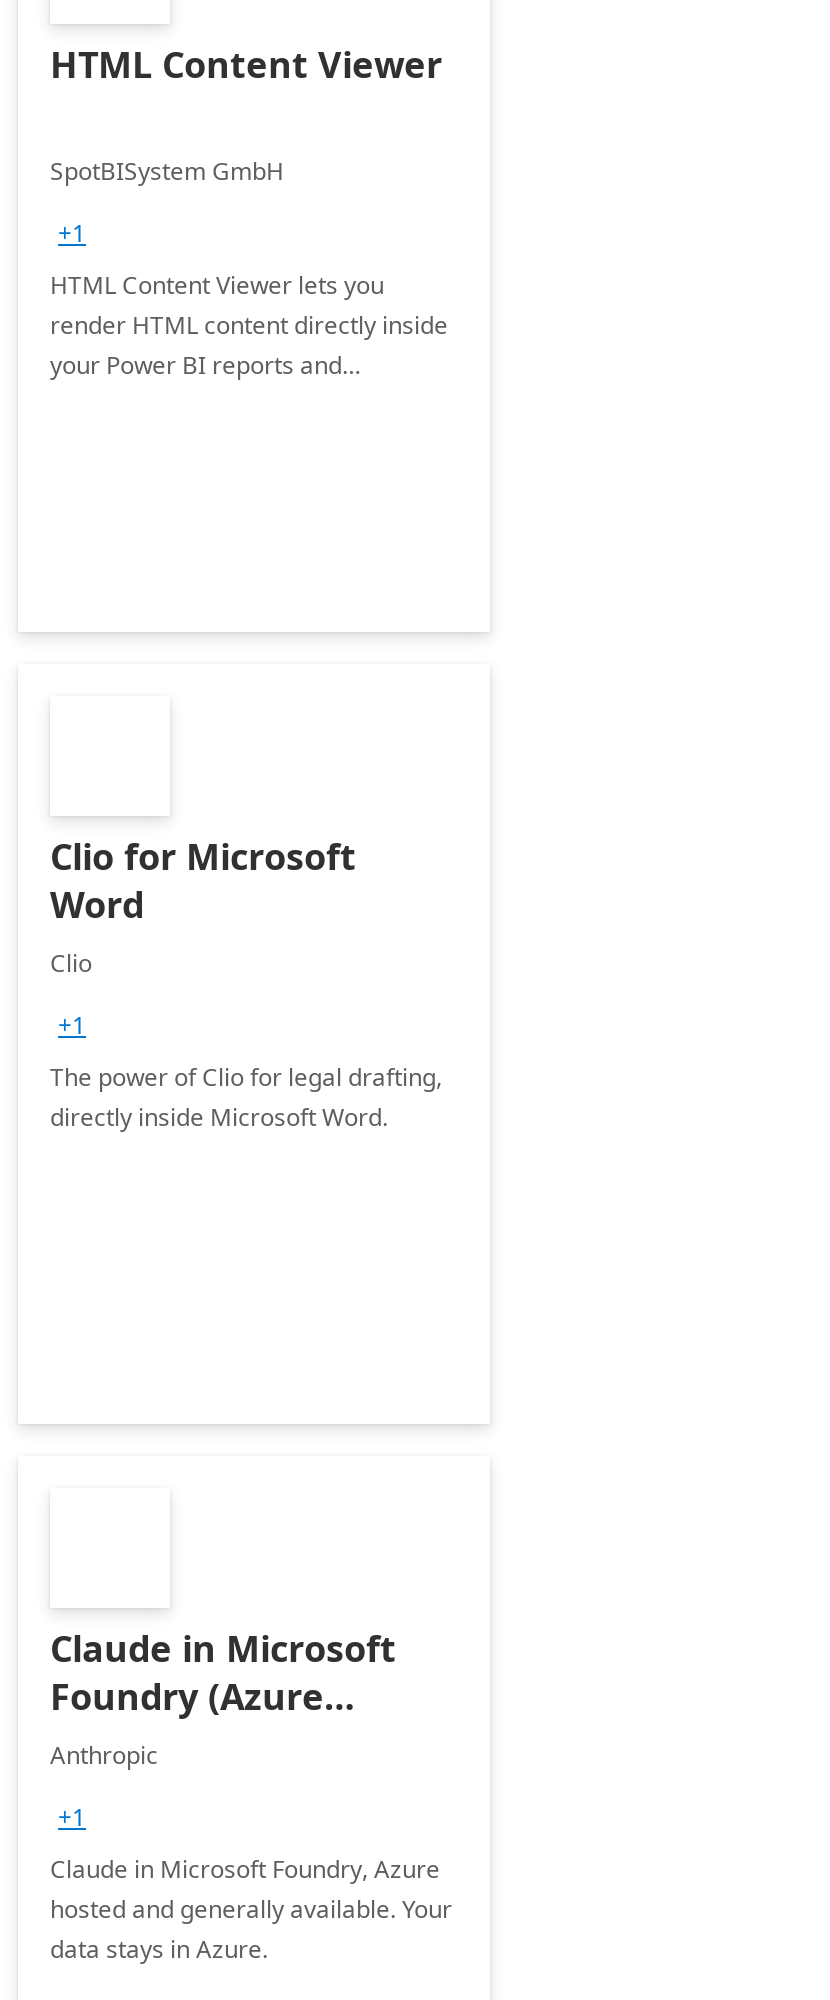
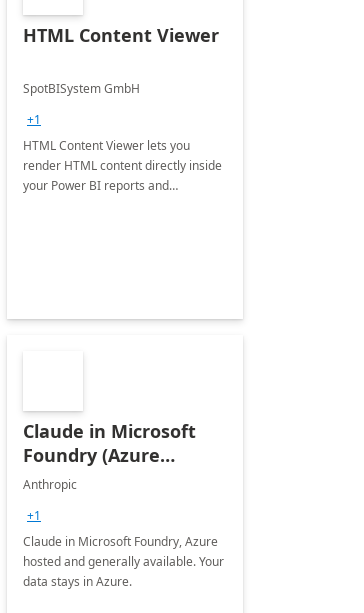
- Clio for Microsoft
- Word
- Clio
- +1
- The power of Clio for legal drafting,
- directly inside Microsoft Word.
